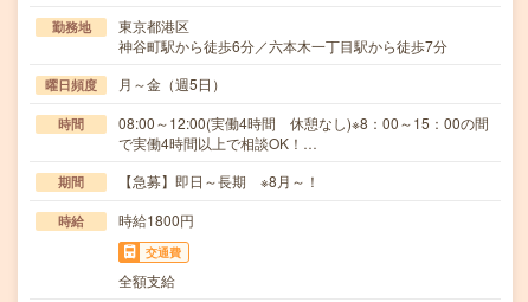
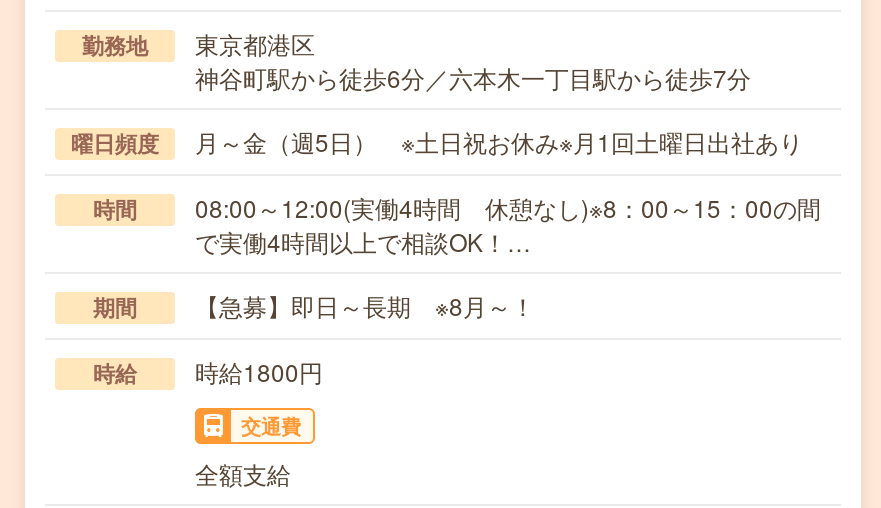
- 月～金（週5日）
+ 月～金（週5日） ※土日祝お休み※月1回土曜日出社あり
